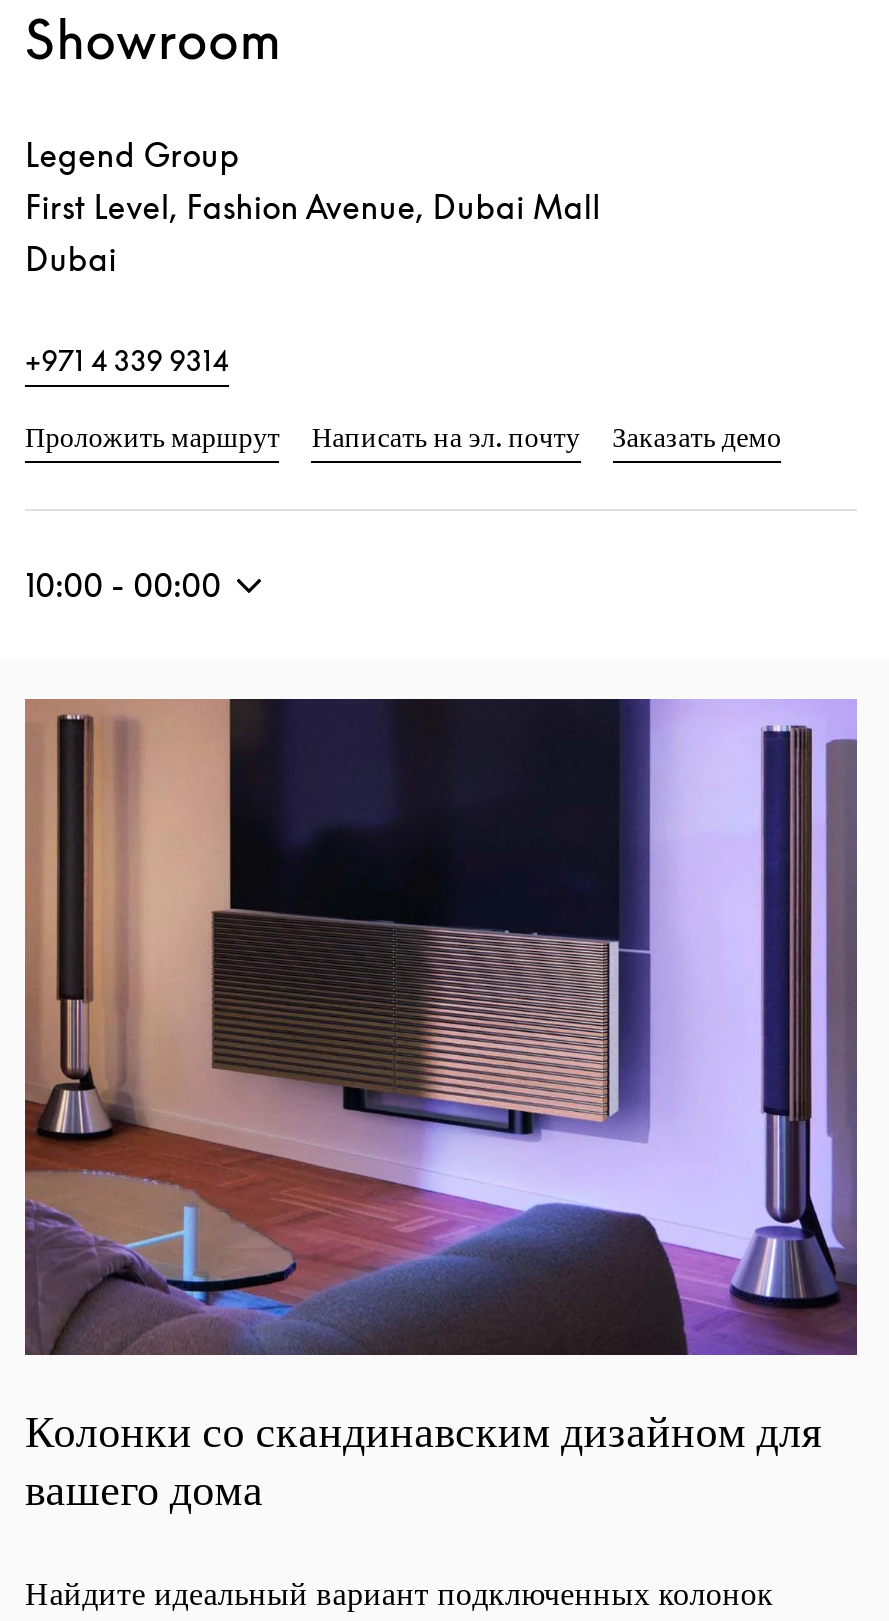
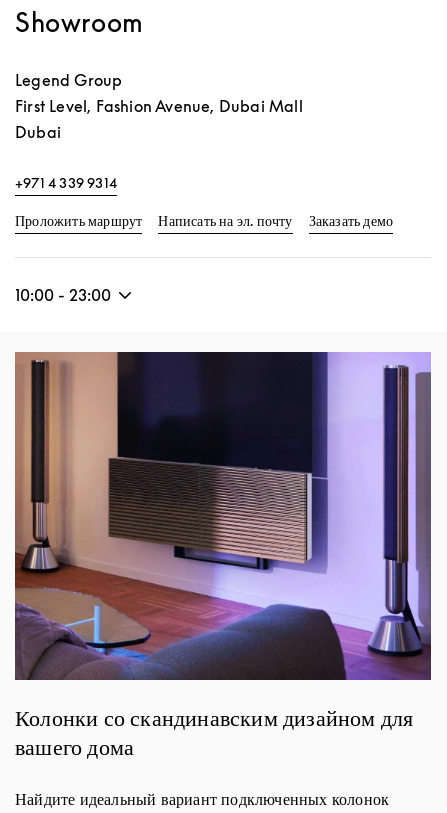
- 10:00 - 00:00
+ 10:00 - 23:00
